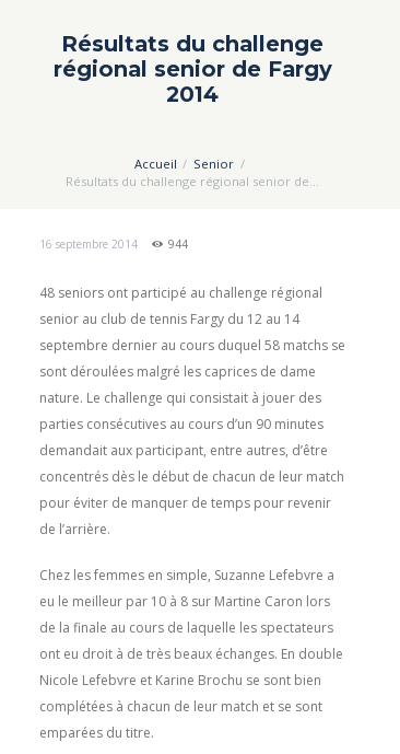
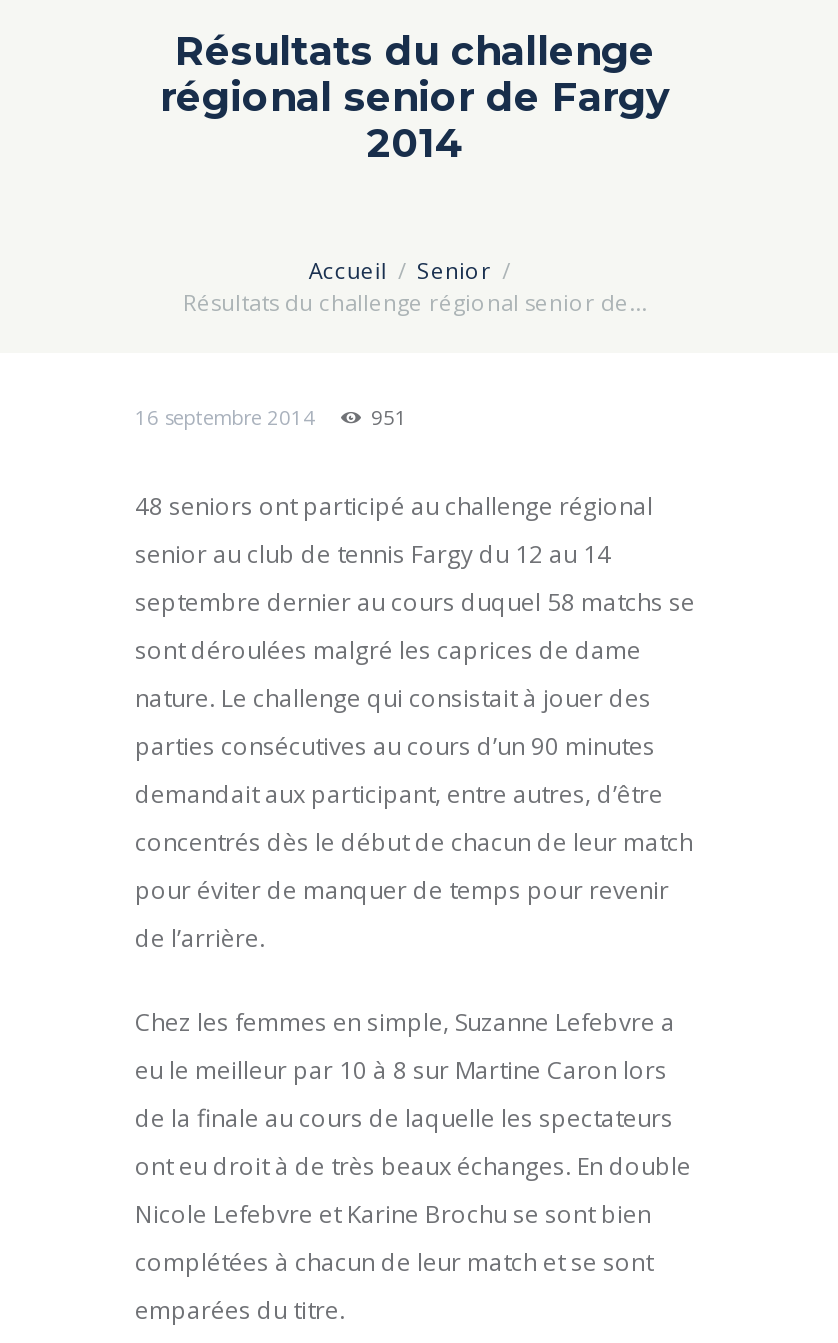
- 16 septembre 2014 944
+ 16 septembre 2014 951
